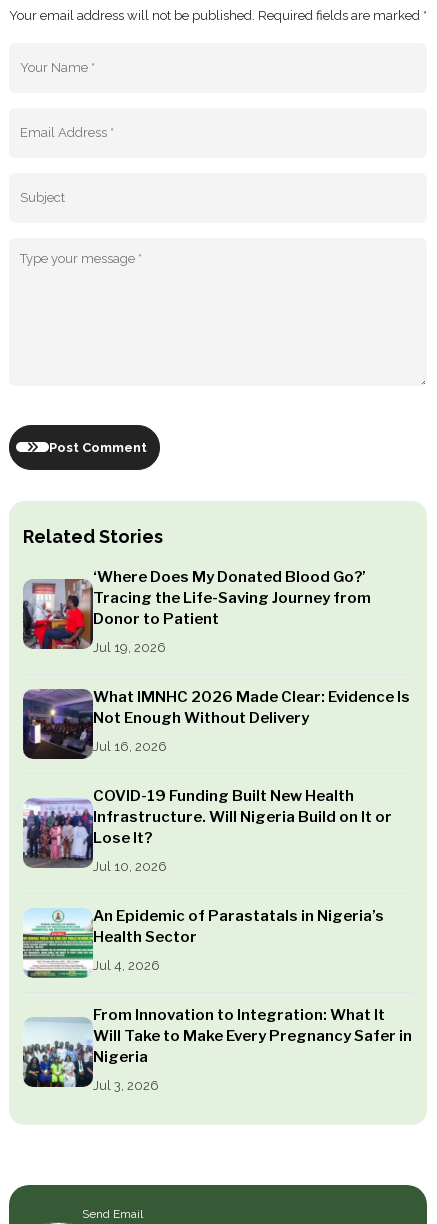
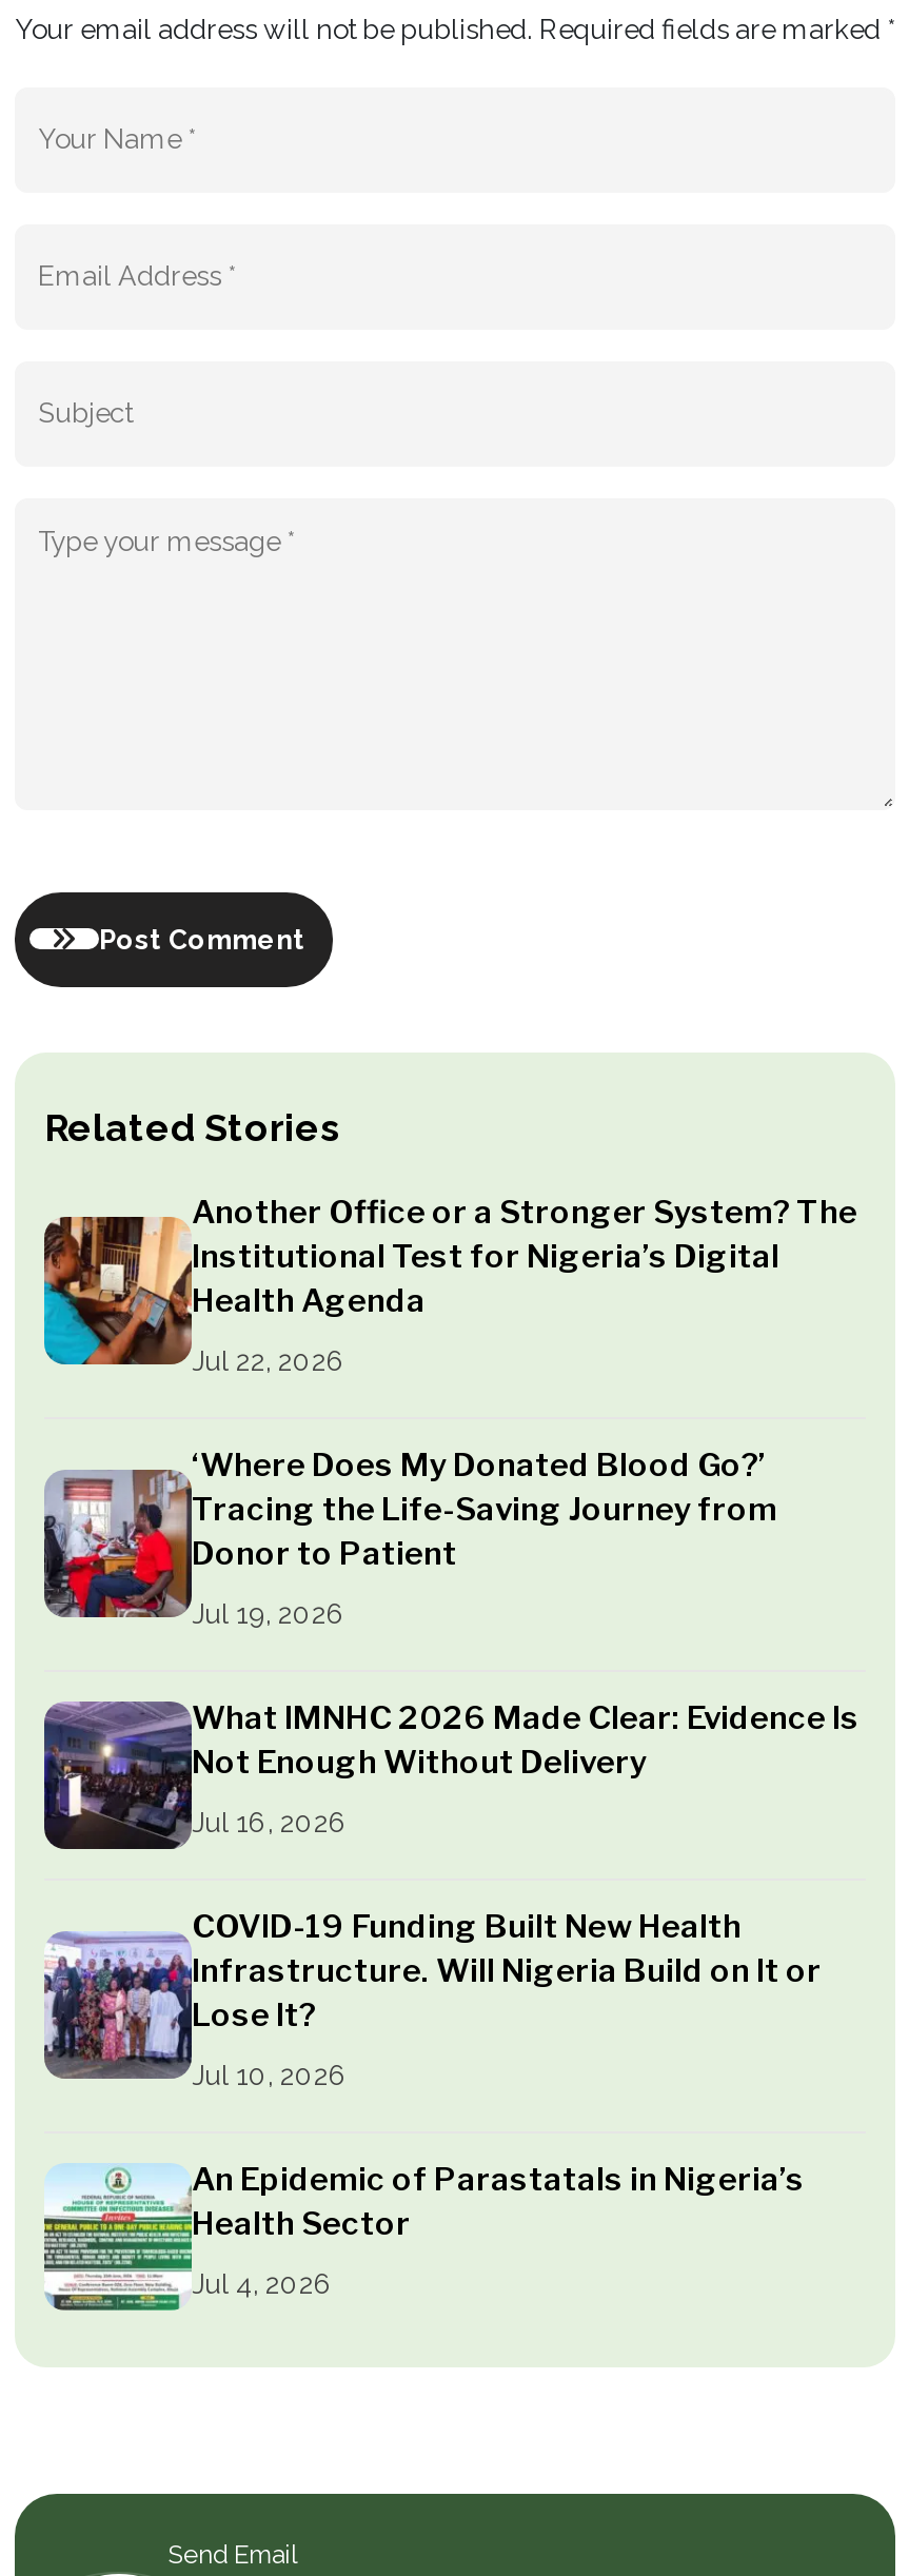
+ [image]
+ Another Office or a Stronger System? The
+ Institutional Test for Nigeria’s Digital
+ Health Agenda
+ Jul 22, 2026

moved down: [image] | ‘Where Does My Donated Blood Go?’ | Tracing the Life-Saving Journey from | ... | Health Sector | Jul 4, 2026

- [image]
- From Innovation to Integration: What It
- Will Take to Make Every Pregnancy Safer in
- Nigeria
- Jul 3, 2026
